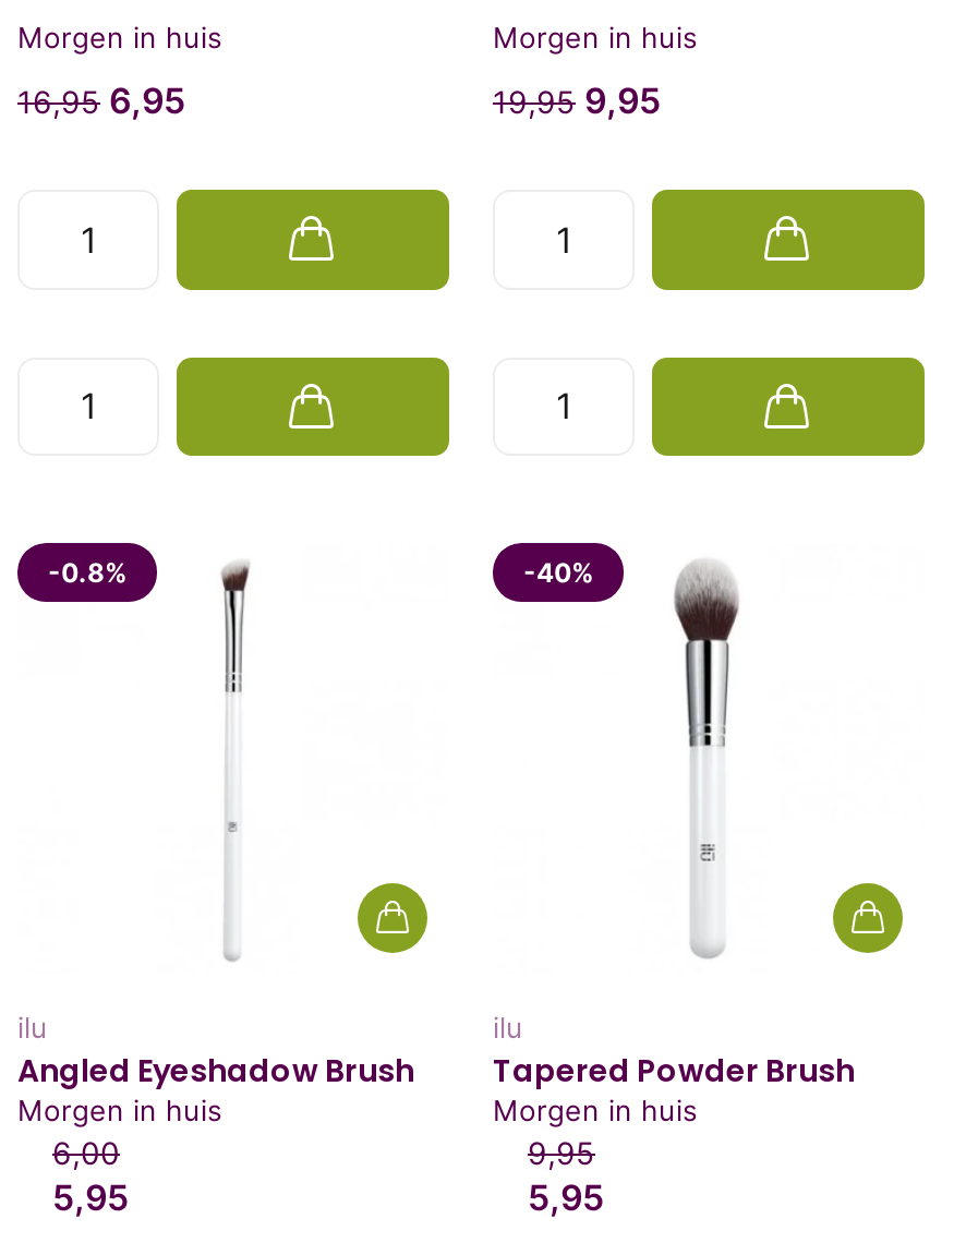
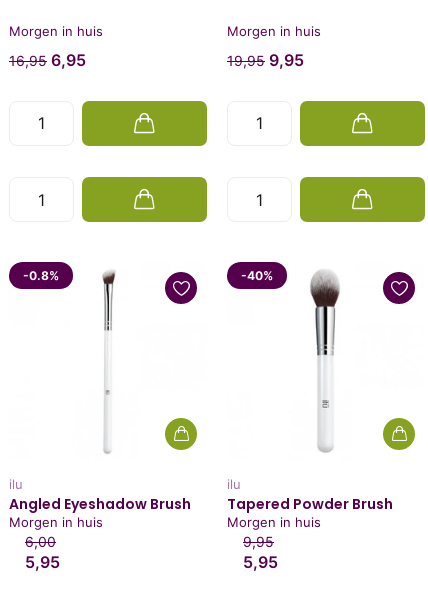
+ [image]

+ [image]
